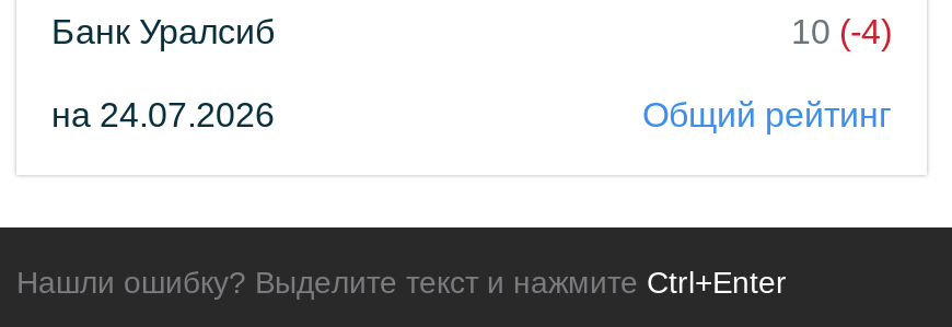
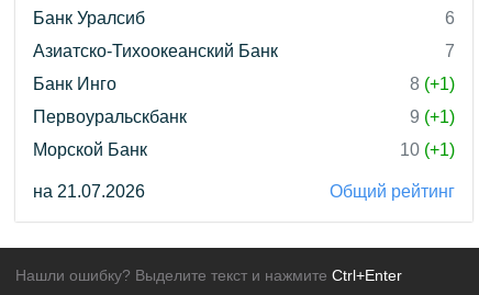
- 10 (-4)
- на 24.07.2026
+ 6
+ Азиатско-Тихоокеанский Банк
+ 7
+ Банк Инго
+ 8 (+1)
+ Первоуральскбанк
+ 9 (+1)
+ Морской Банк
+ 10 (+1)
+ на 21.07.2026
